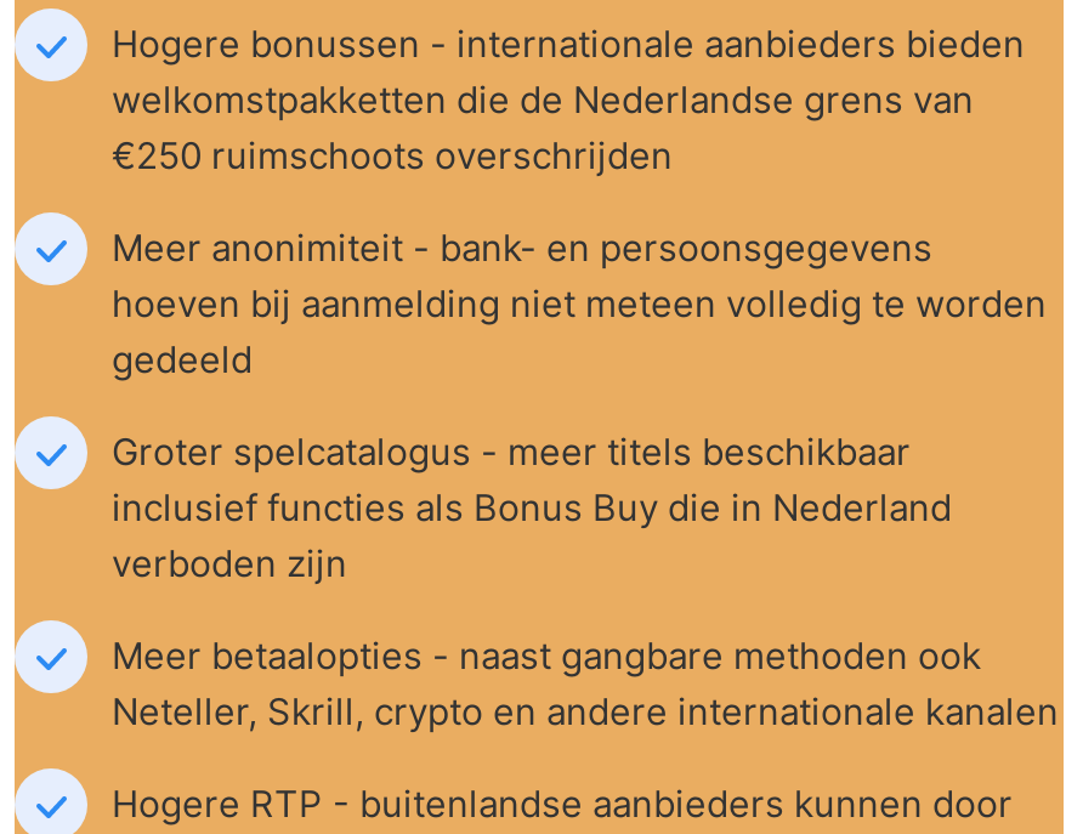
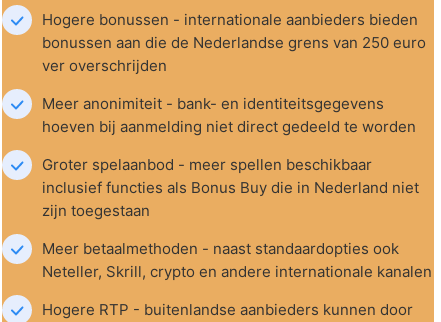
- welkomstpakketten die de Nederlandse grens van
- €250 ruimschoots overschrijden
+ bonussen aan die de Nederlandse grens van 250 euro
+ ver overschrijden

- Meer anonimiteit - bank- en persoonsgegevens
- hoeven bij aanmelding niet meteen volledig te worden
- gedeeld
+ Meer anonimiteit - bank- en identiteitsgegevens
+ hoeven bij aanmelding niet direct gedeeld te worden

- Groter spelcatalogus - meer titels beschikbaar
- inclusief functies als Bonus Buy die in Nederland
- verboden zijn
+ Groter spelaanbod - meer spellen beschikbaar
+ inclusief functies als Bonus Buy die in Nederland niet
+ zijn toegestaan

- Meer betaalopties - naast gangbare methoden ook
+ Meer betaalmethoden - naast standaardopties ook
